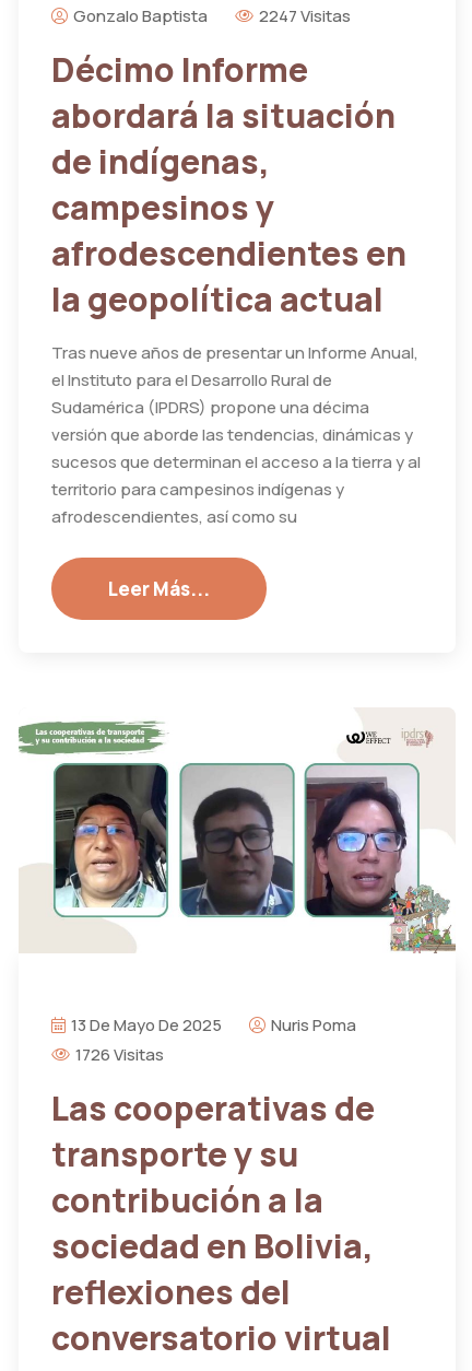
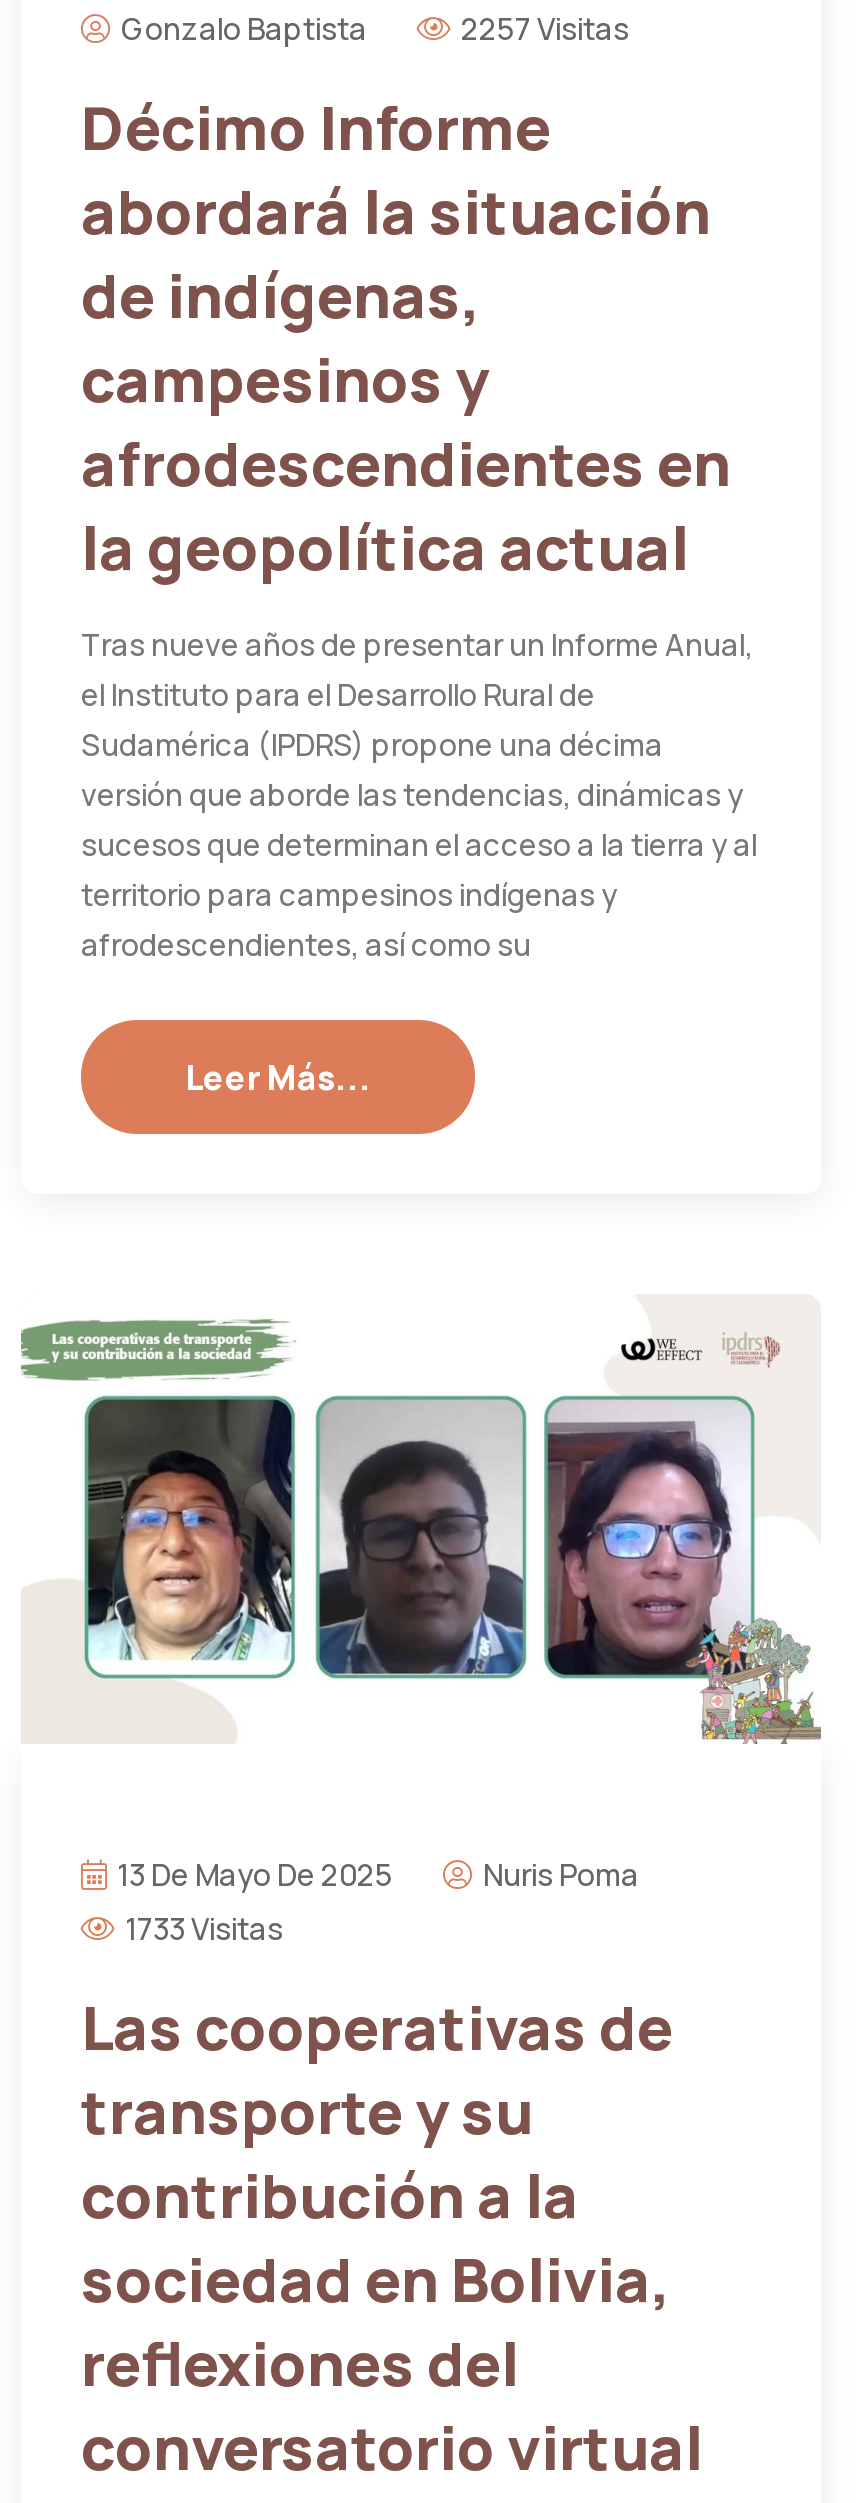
- 2247 Visitas
+ 2257 Visitas

- 1726 Visitas
+ 1733 Visitas
